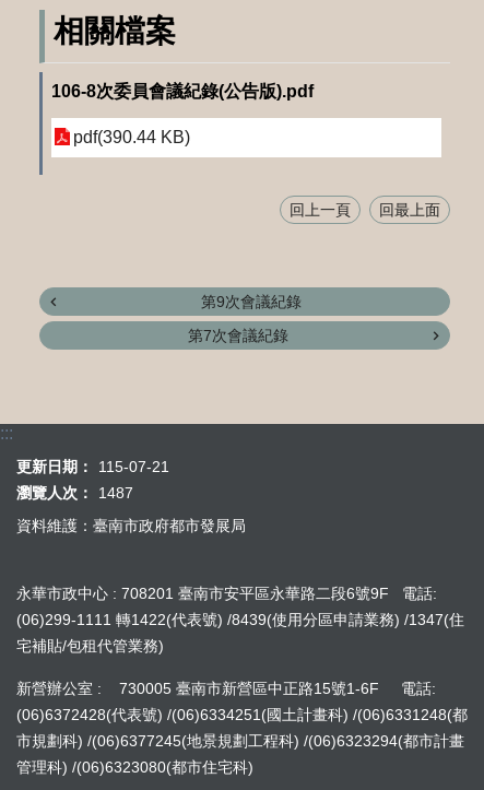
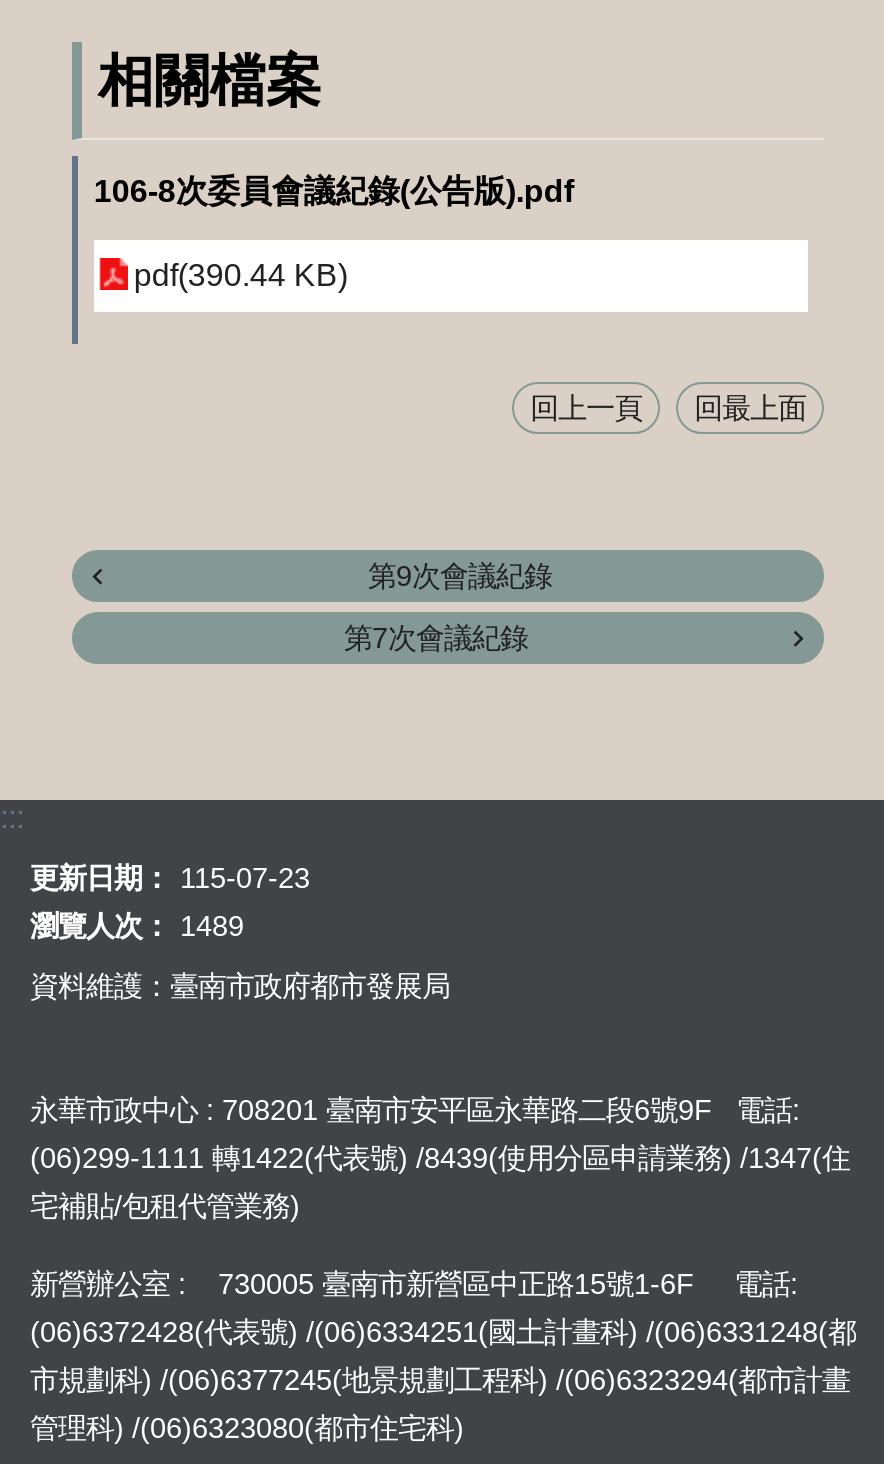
- 更新日期： 115-07-21
+ 更新日期： 115-07-23

- 瀏覽人次： 1487
+ 瀏覽人次： 1489
